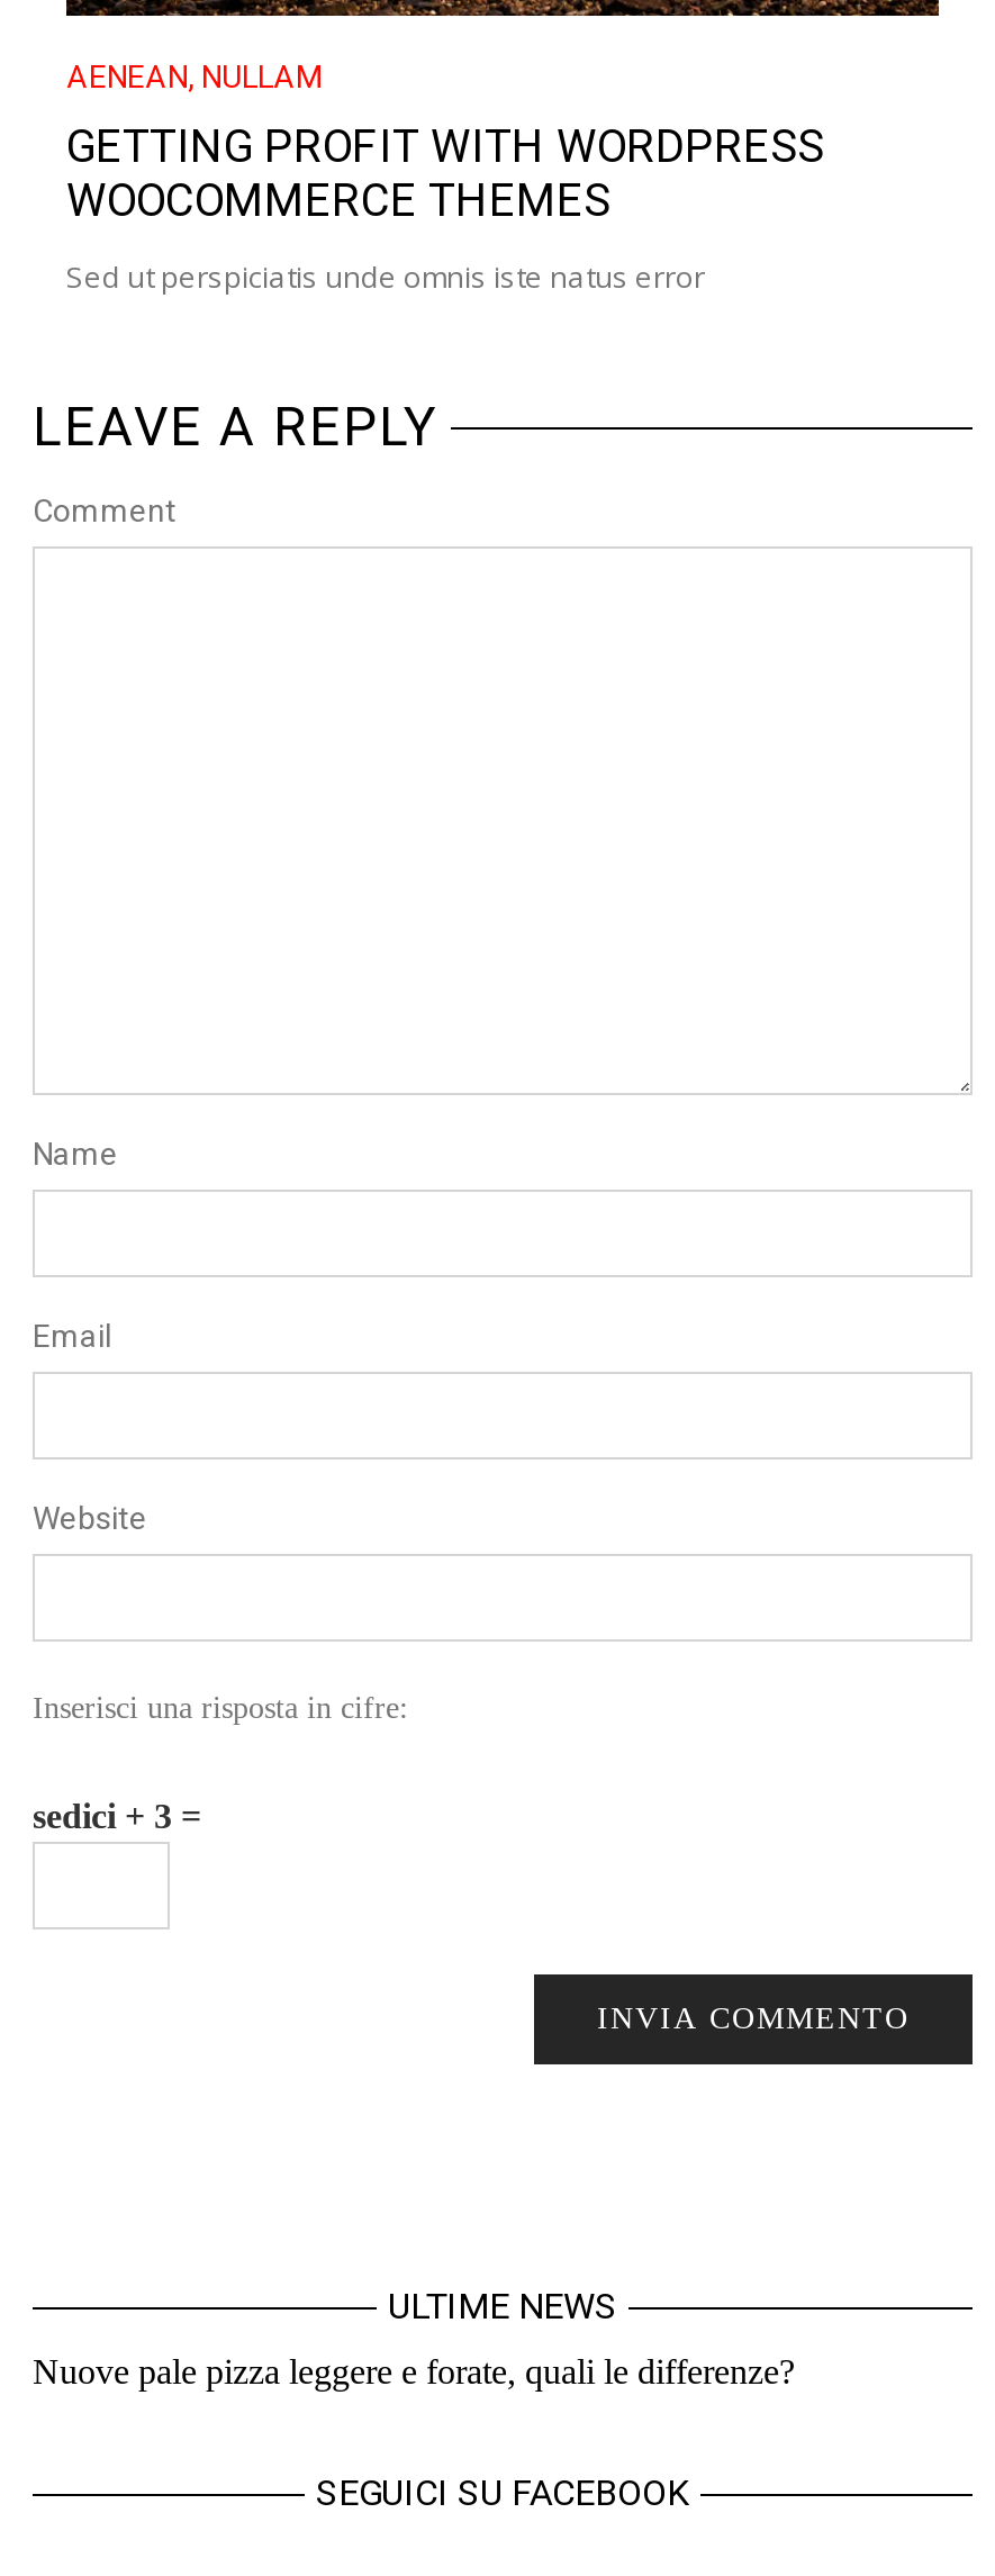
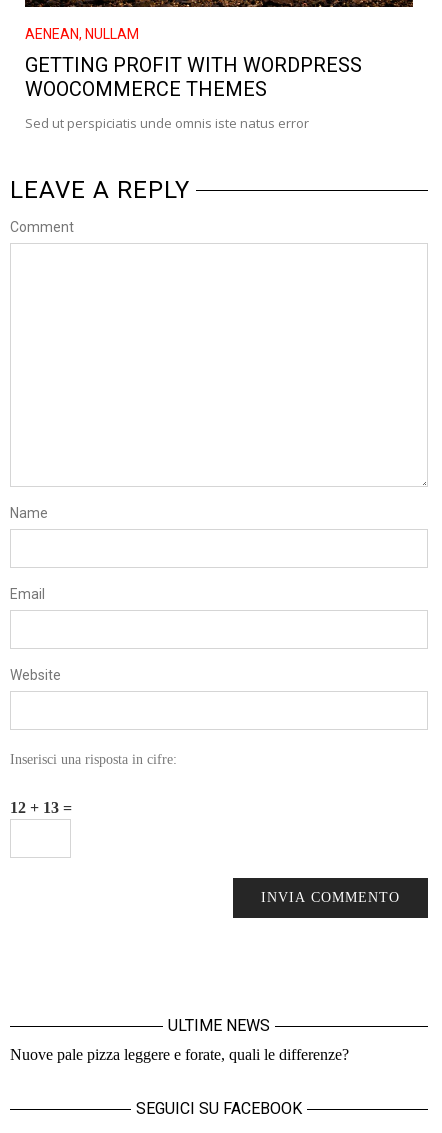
- sedici + 3 =
+ 12 + 13 =
